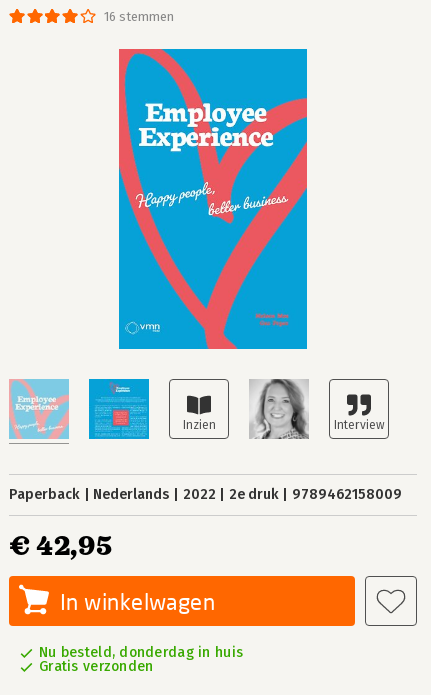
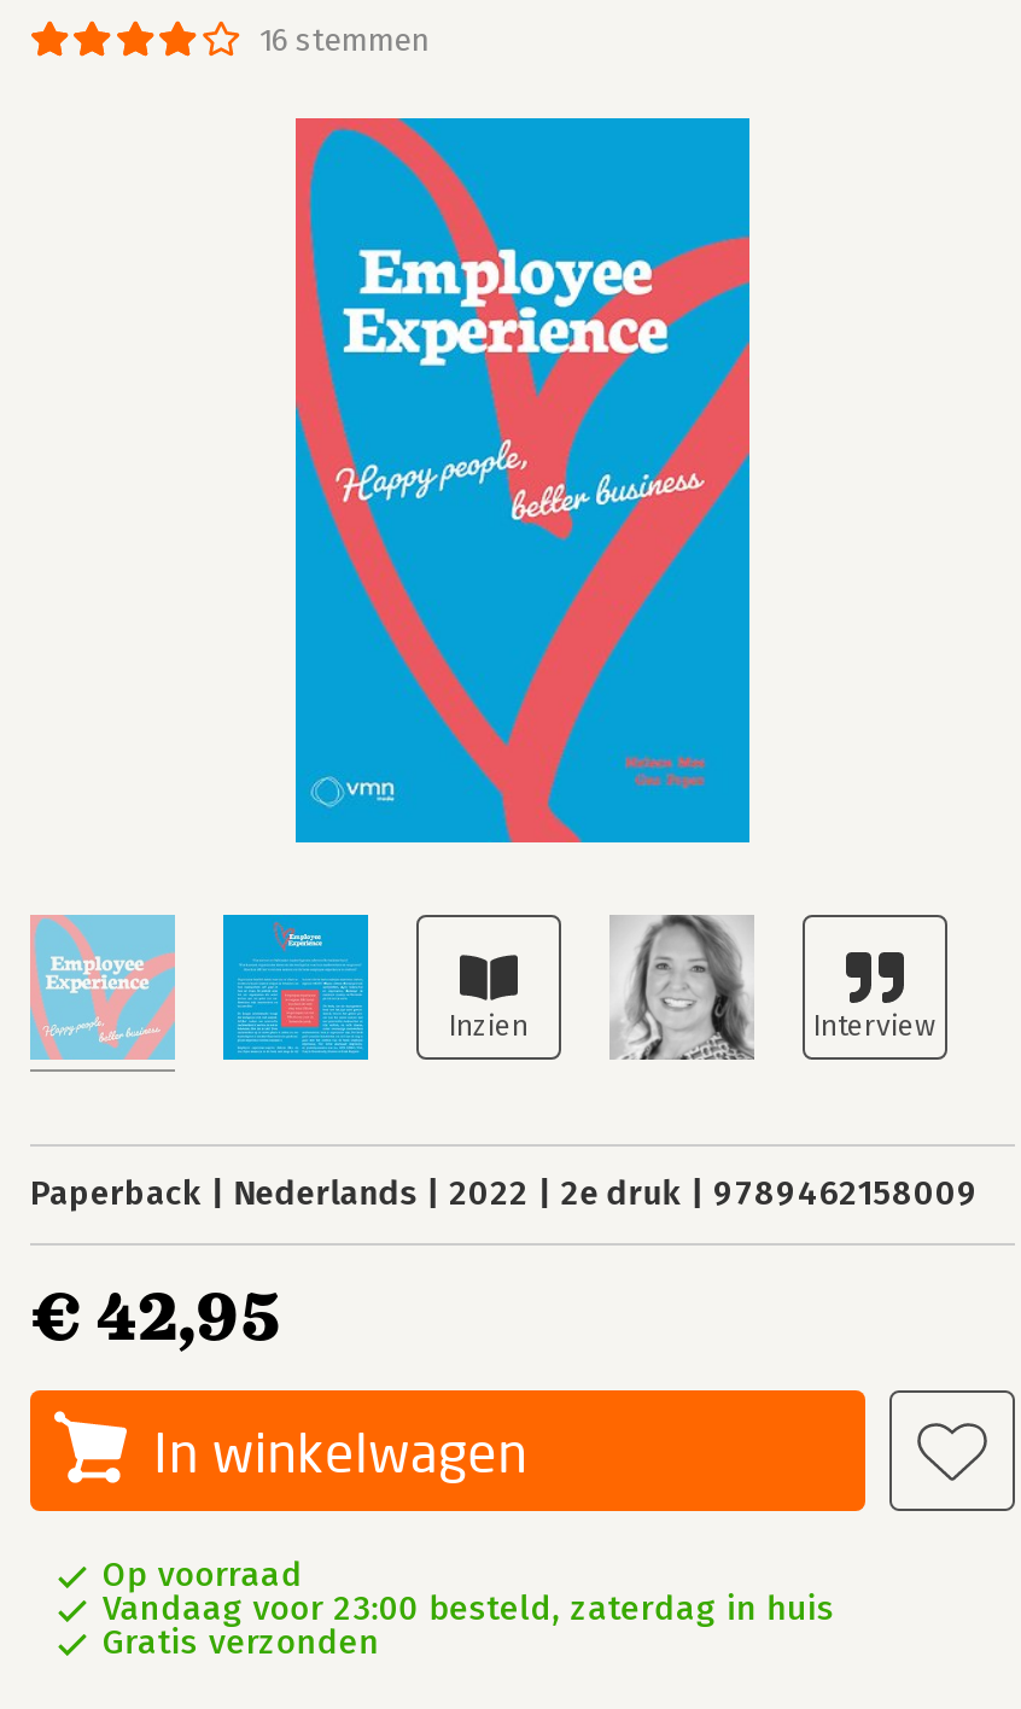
- Nu besteld, donderdag in huis
+ Op voorraad
+ Vandaag voor 23:00 besteld, zaterdag in huis
